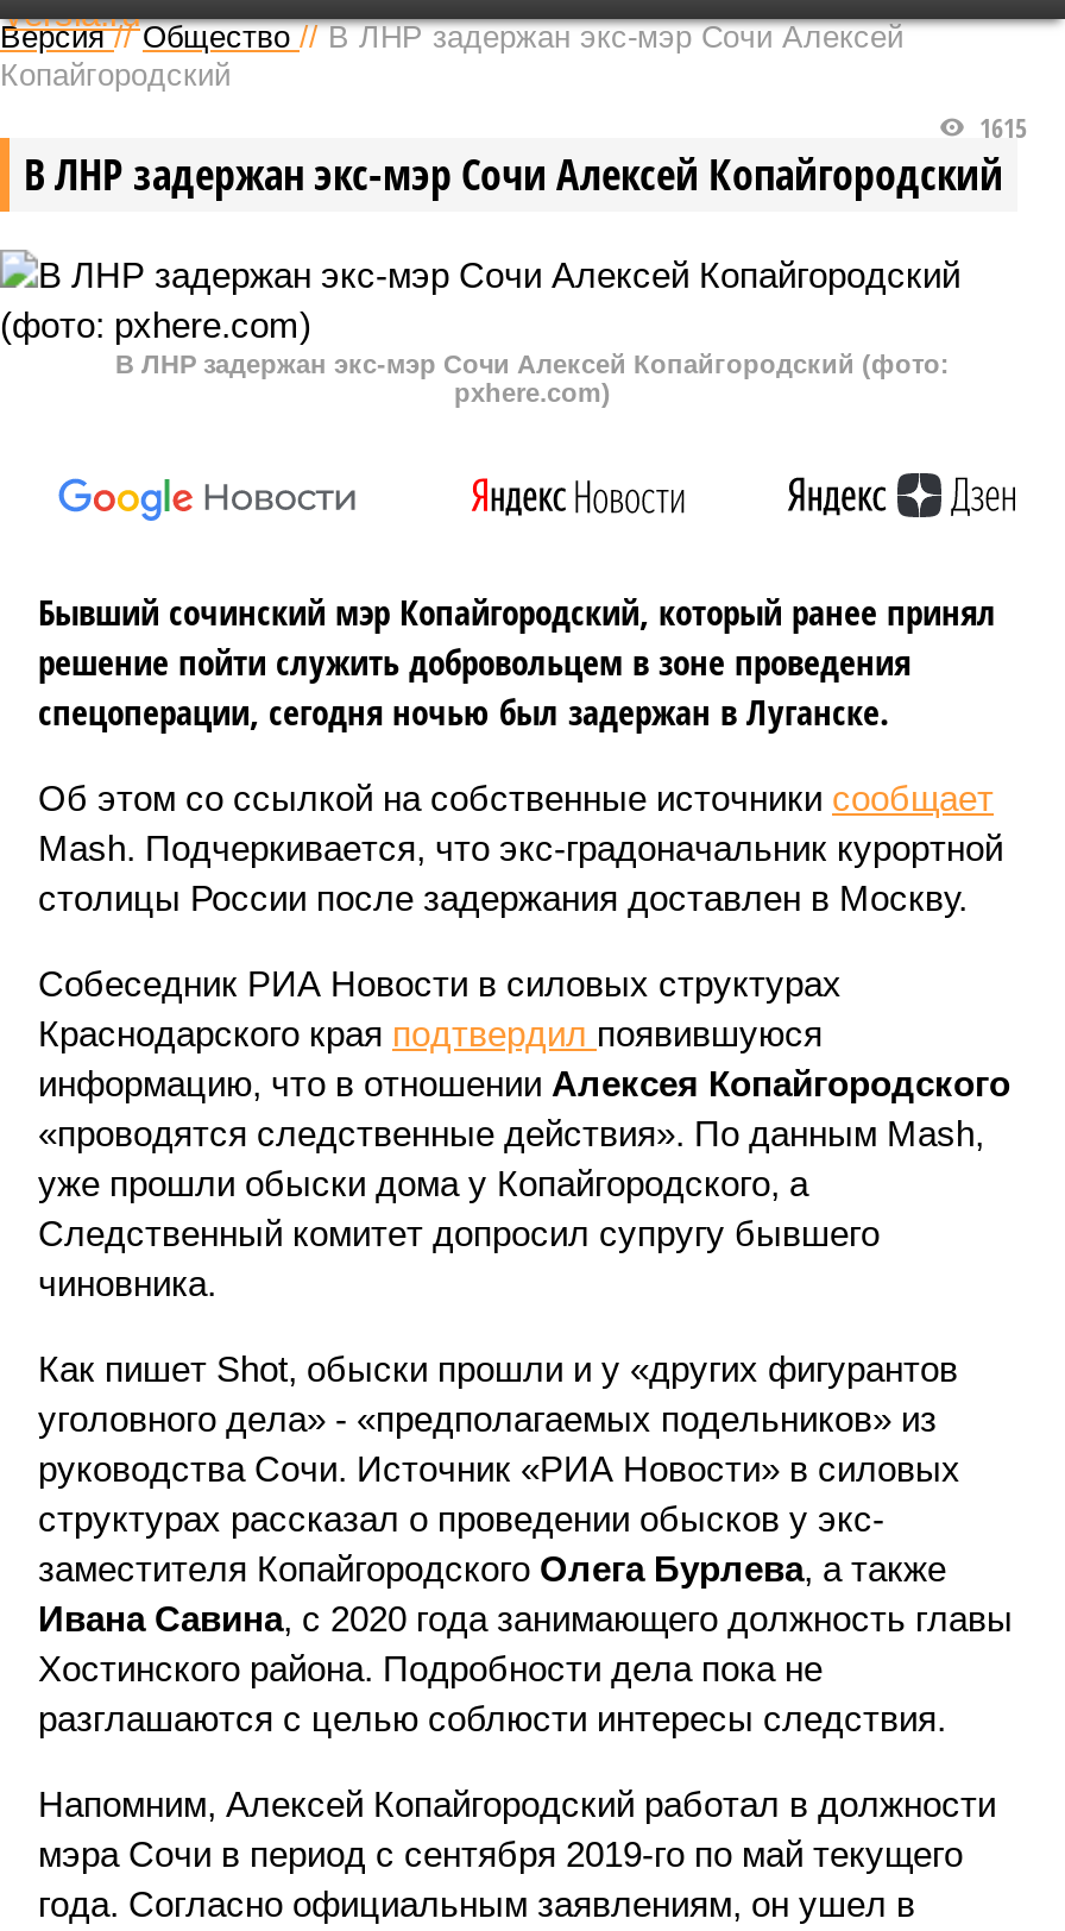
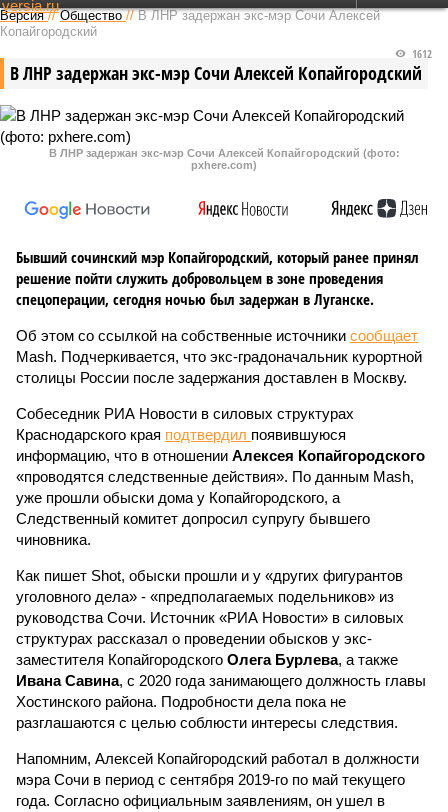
- 1615
+ 1612
